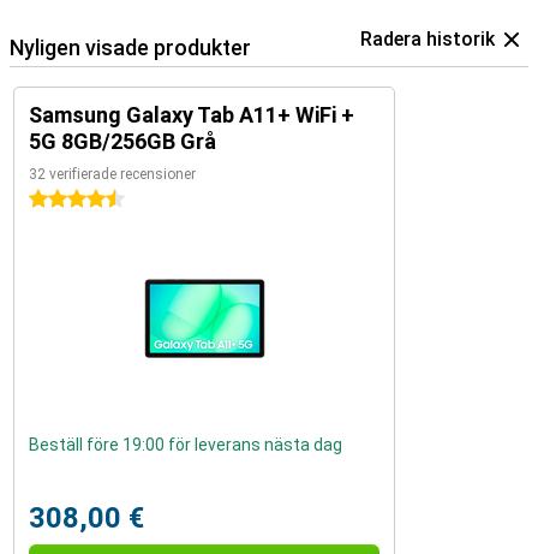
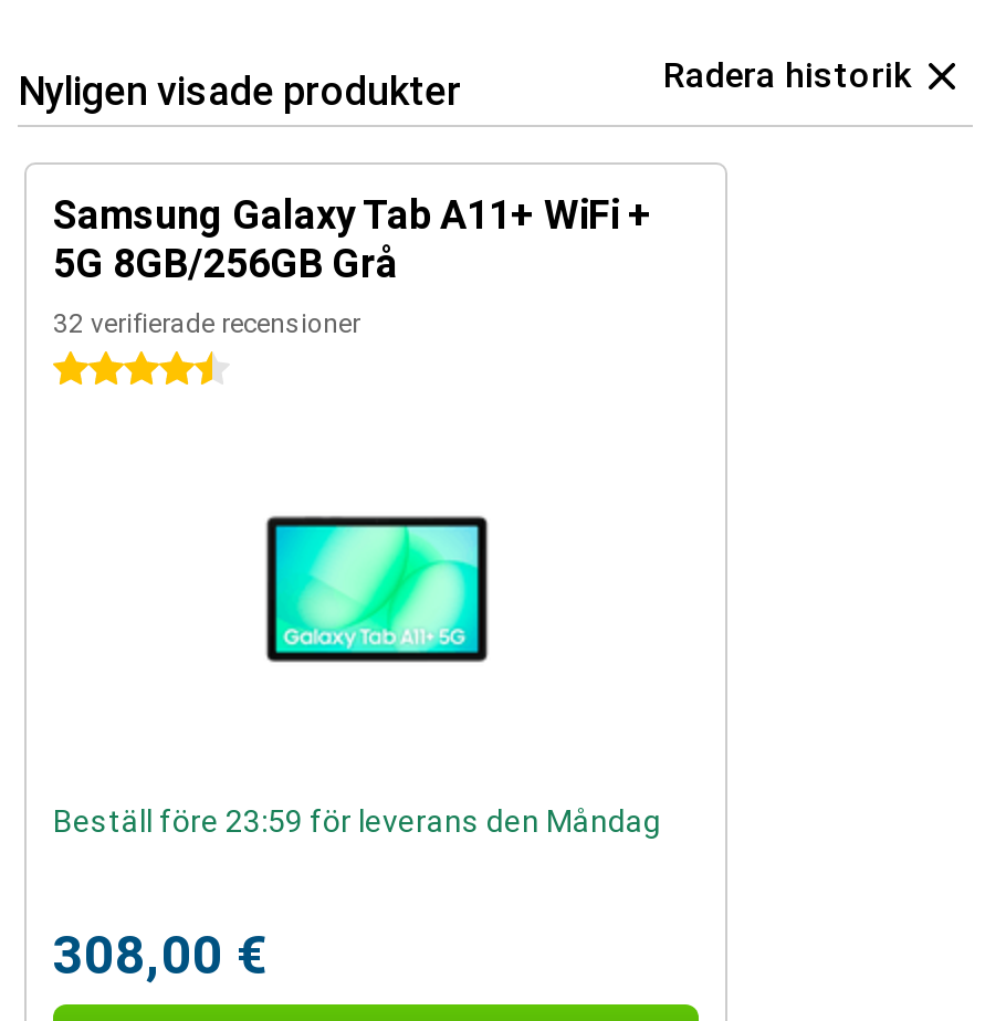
- Beställ före 19:00 för leverans nästa dag
+ Beställ före 23:59 för leverans den Måndag
